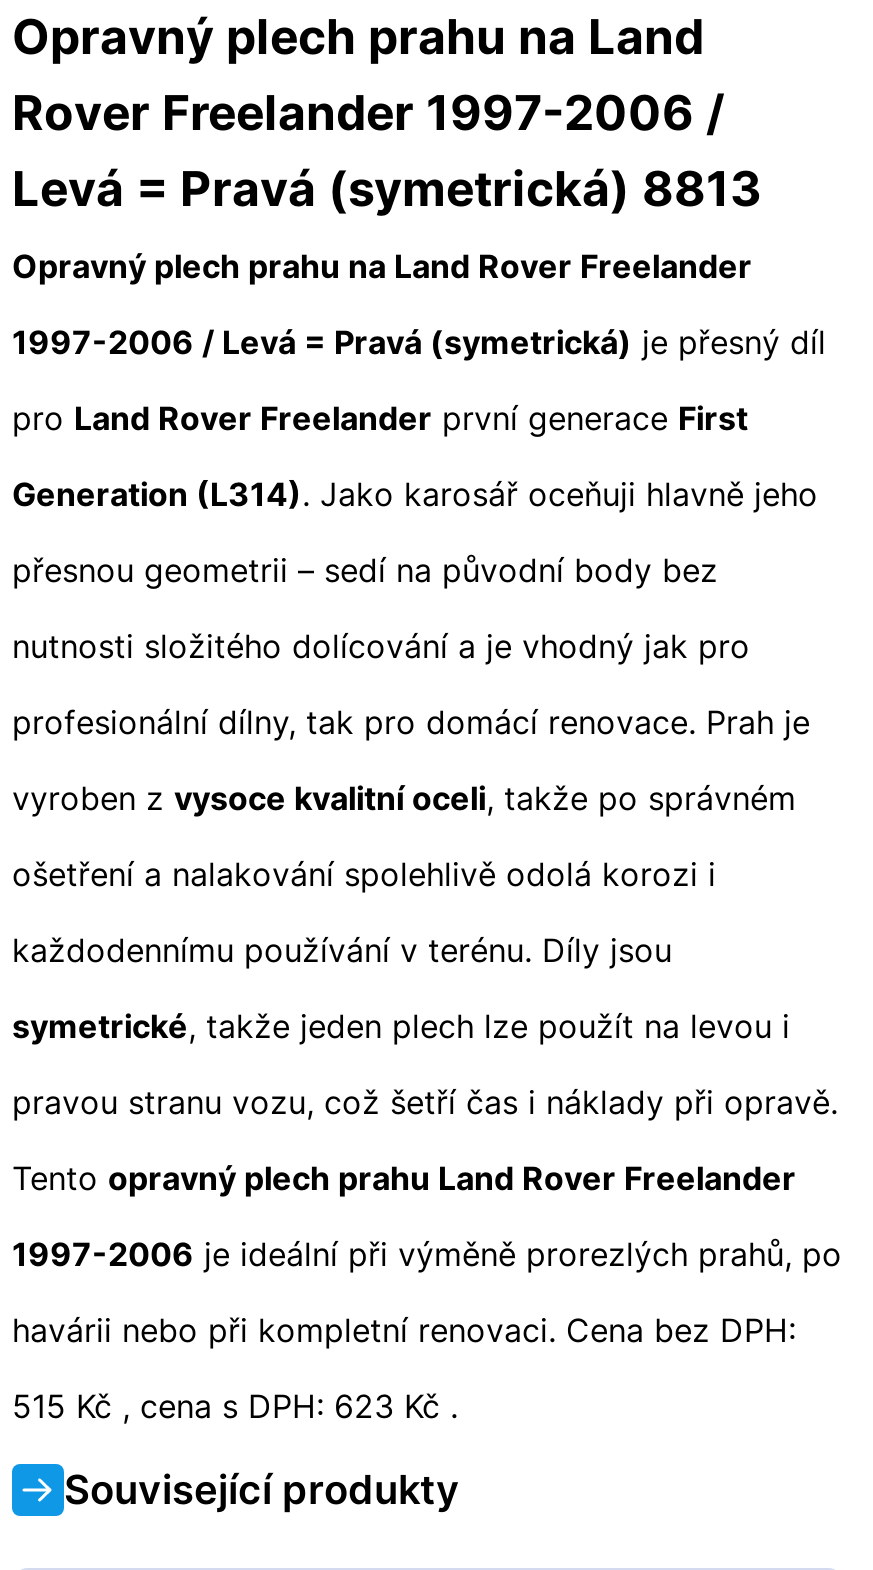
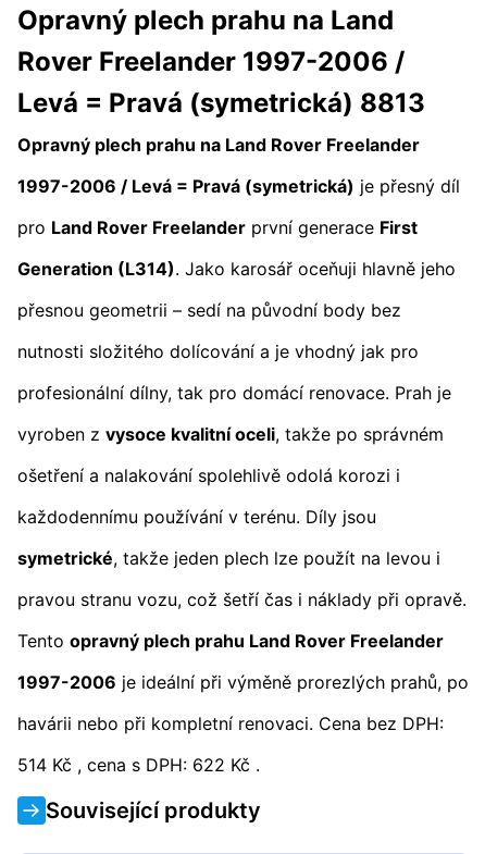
- 515 Kč , cena s DPH: 623 Kč .
+ 514 Kč , cena s DPH: 622 Kč .
